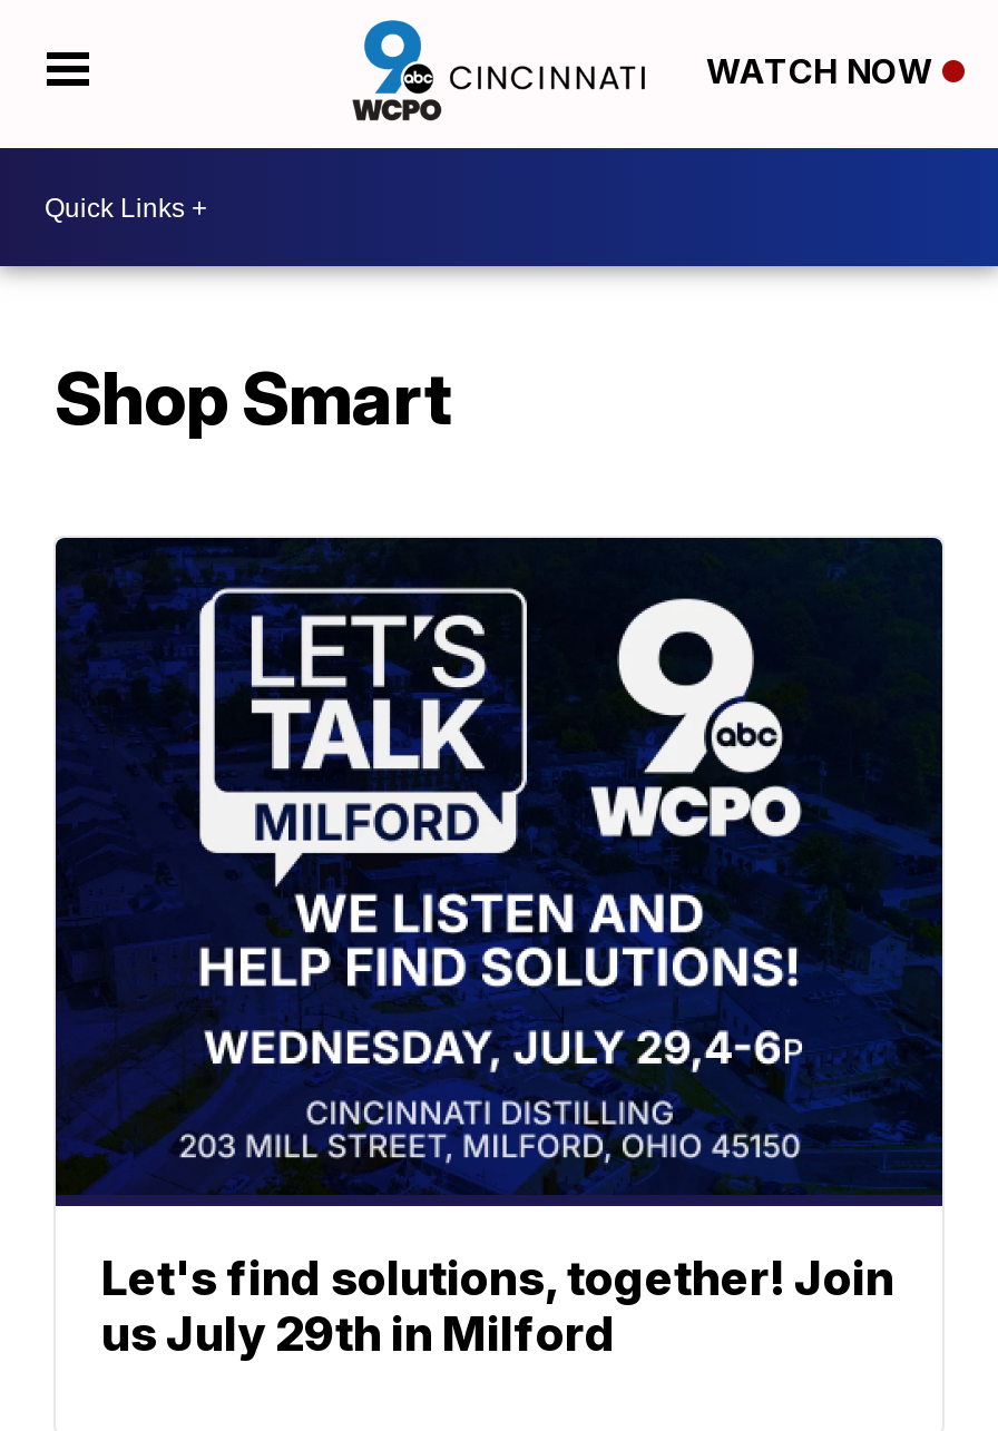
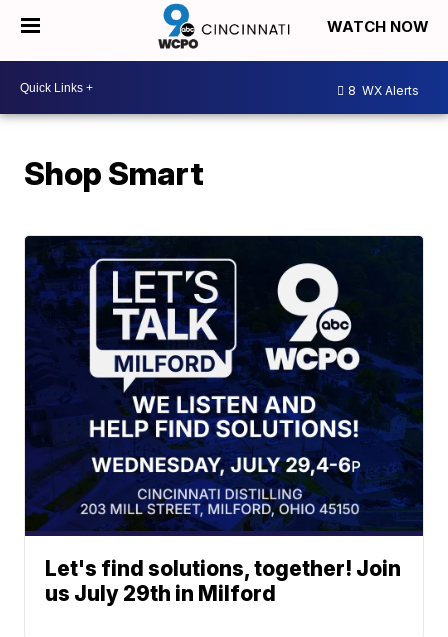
+ 8 WX Alerts
